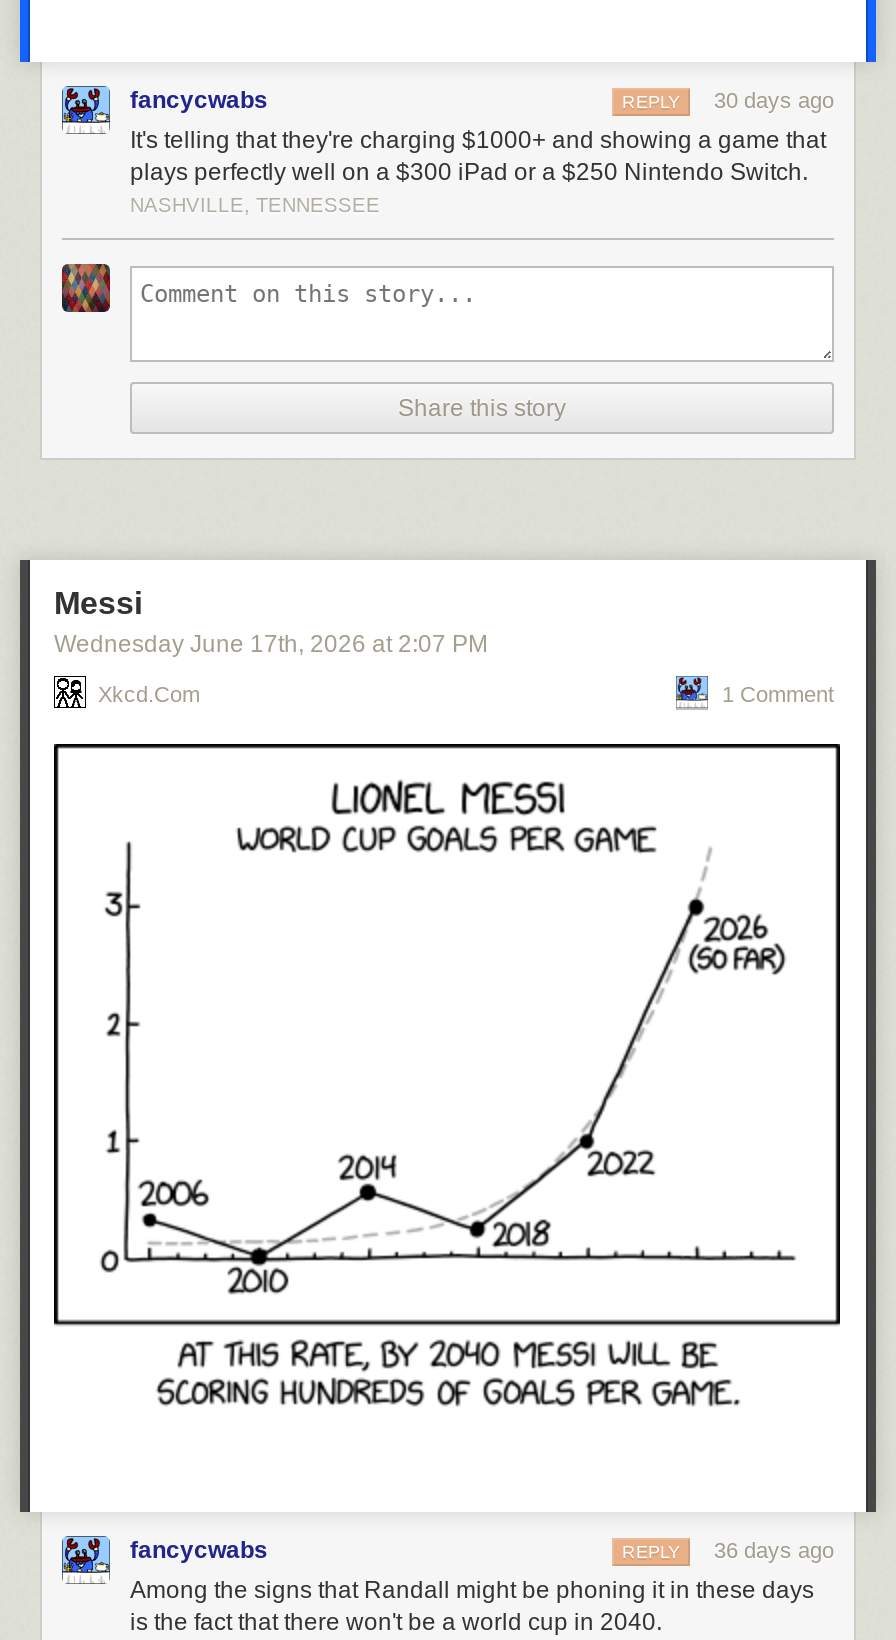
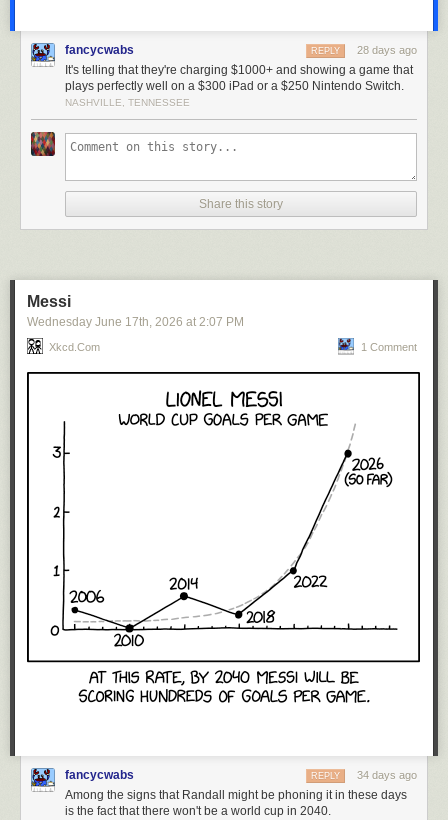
- REPLY 30 days ago
+ REPLY 28 days ago

- REPLY 36 days ago
+ REPLY 34 days ago
